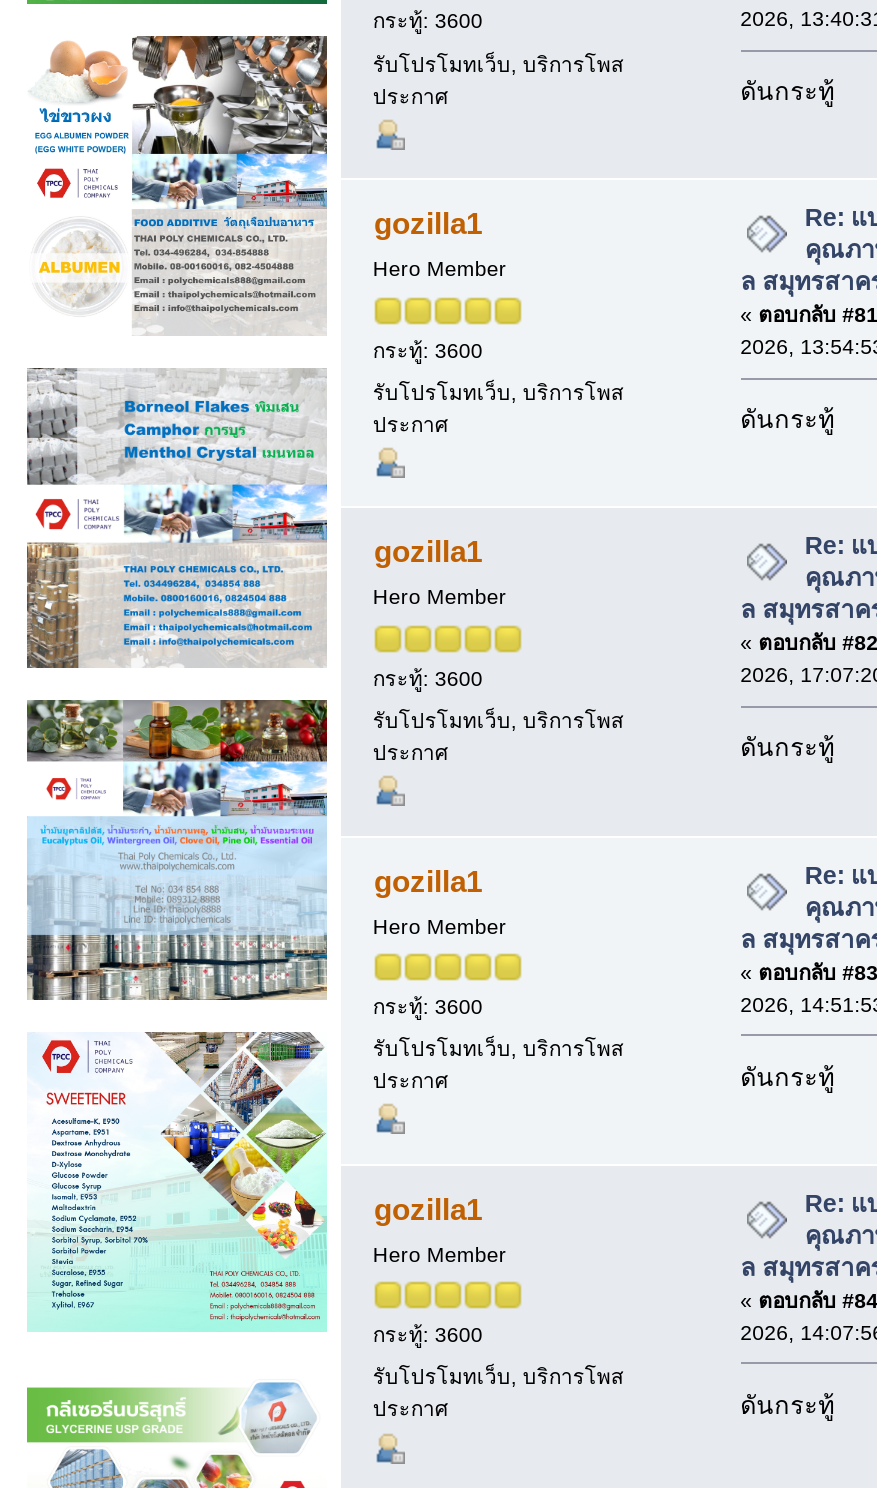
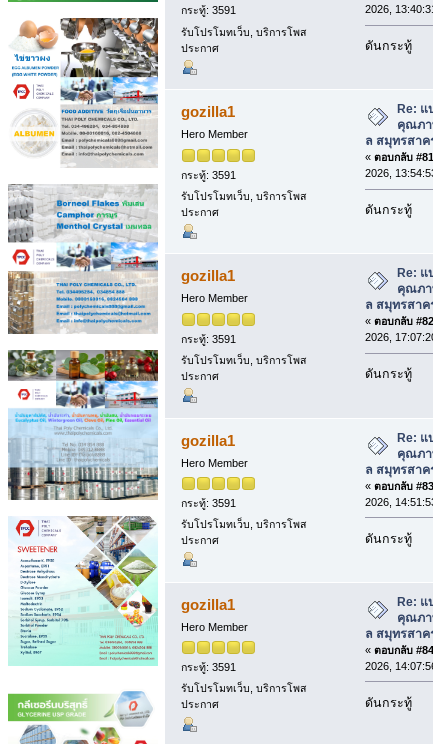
- กระทู้: 3600
+ กระทู้: 3591

- กระทู้: 3600
+ กระทู้: 3591

- กระทู้: 3600
+ กระทู้: 3591

- กระทู้: 3600
+ กระทู้: 3591

- กระทู้: 3600
+ กระทู้: 3591
